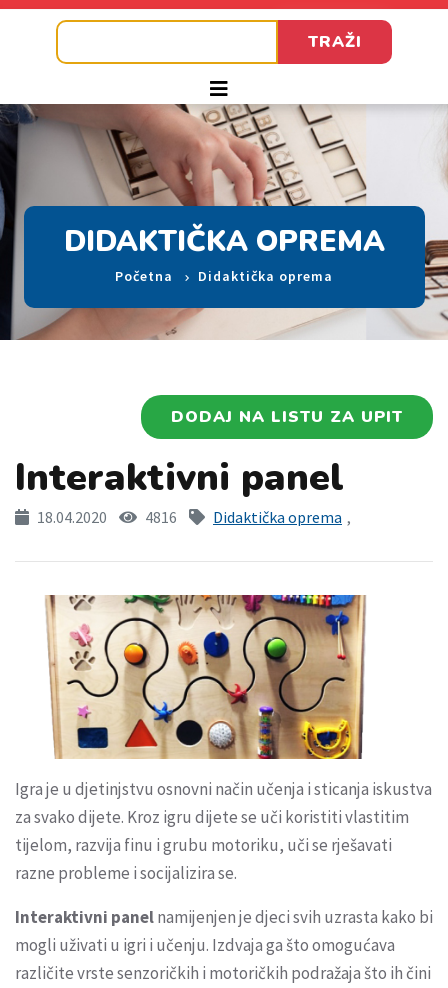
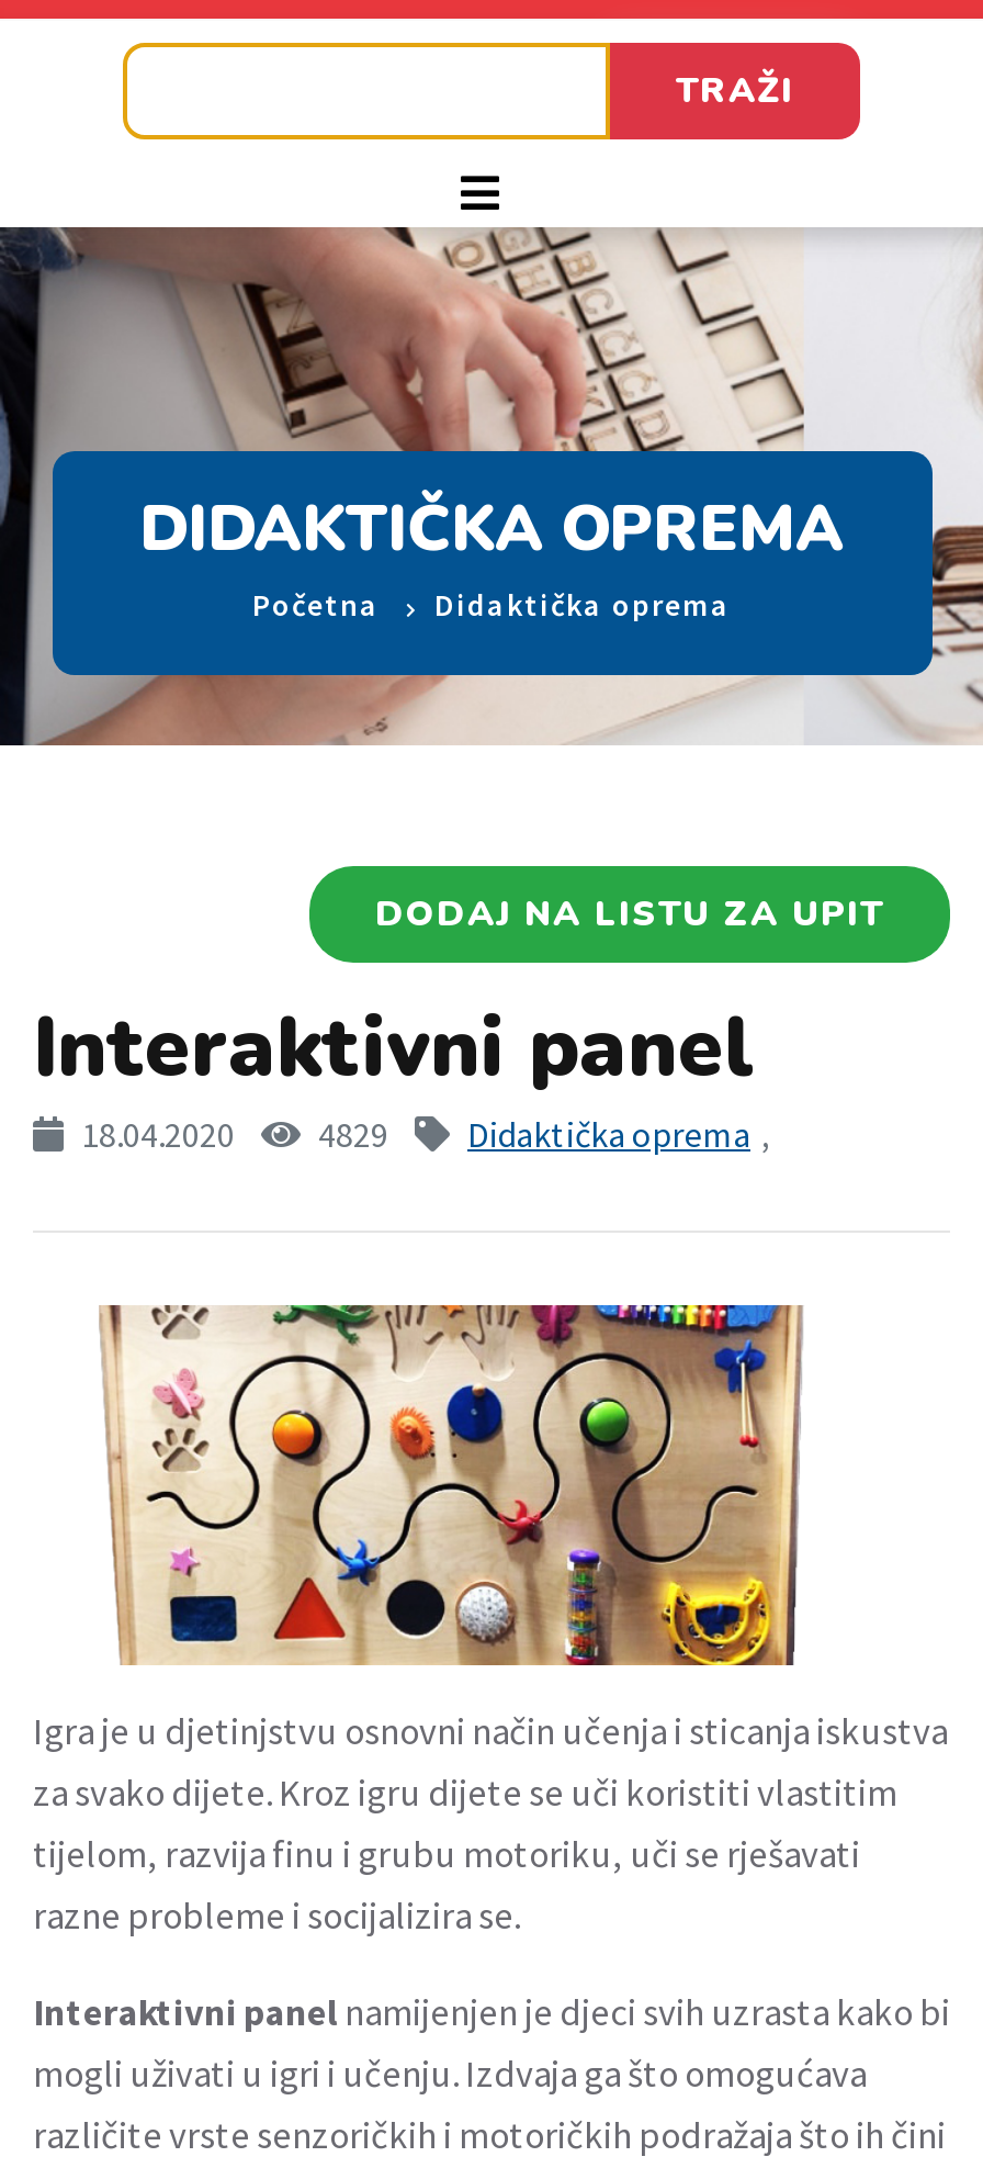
- 18.04.2020 4816 Didaktička oprema ,
+ 18.04.2020 4829 Didaktička oprema ,
